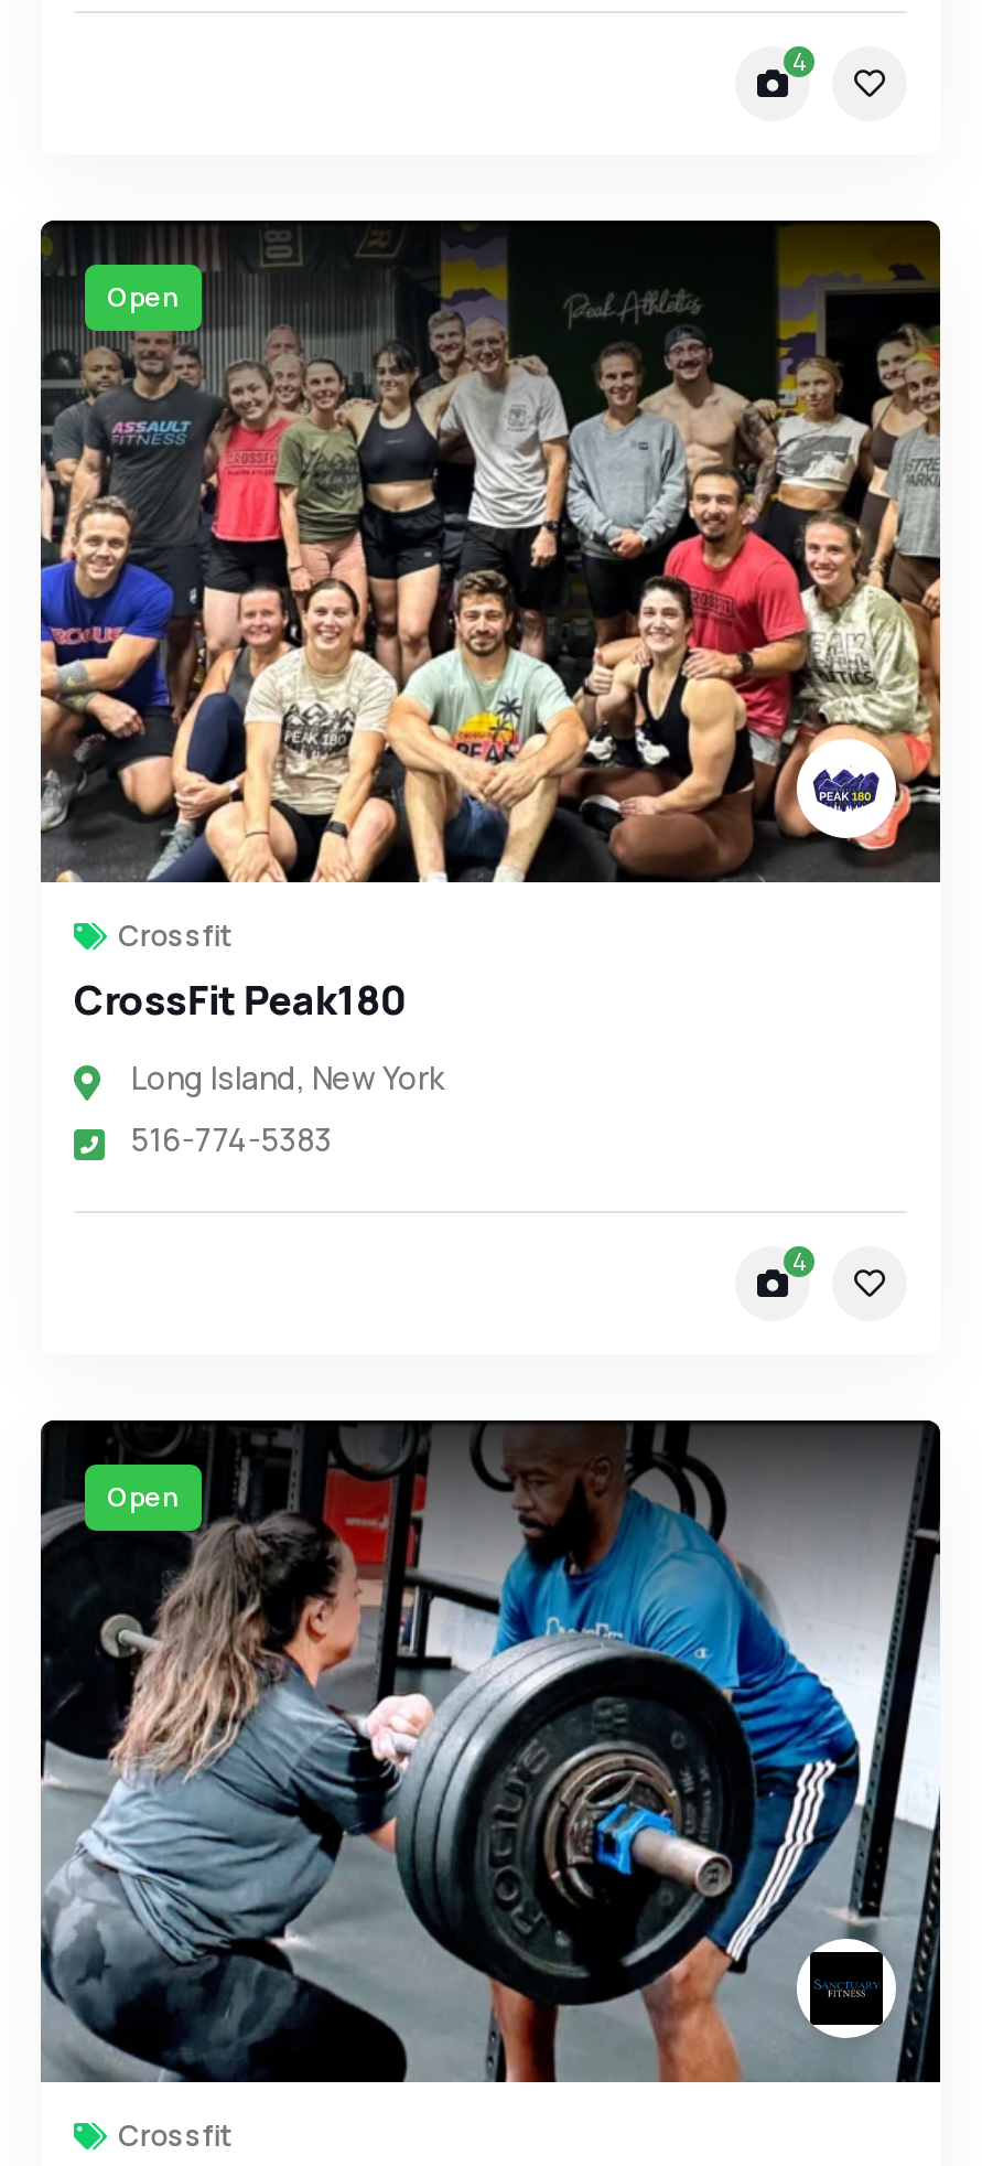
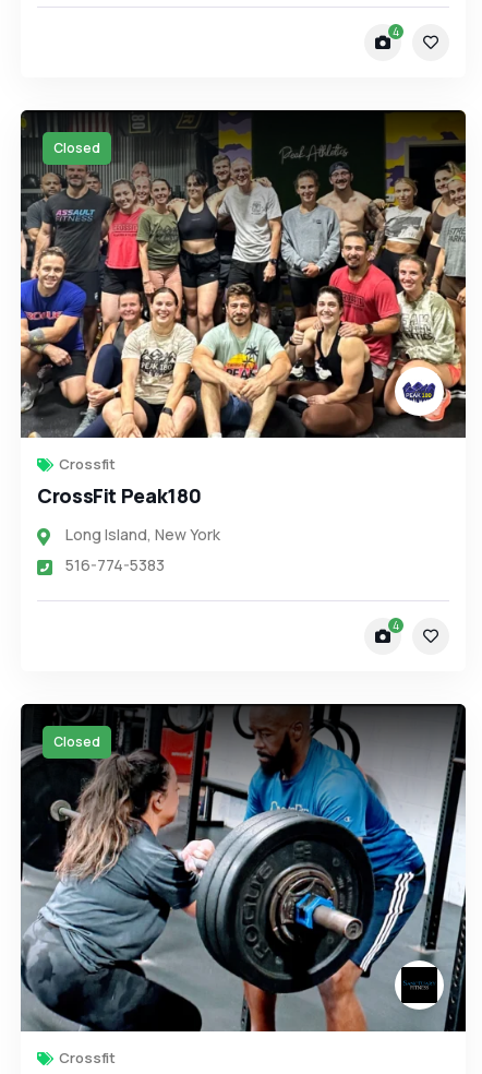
- Open
+ Closed

- Open
+ Closed
